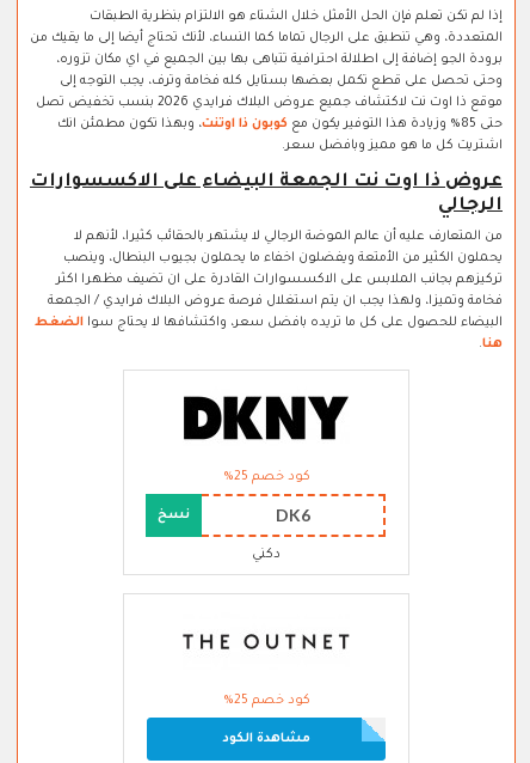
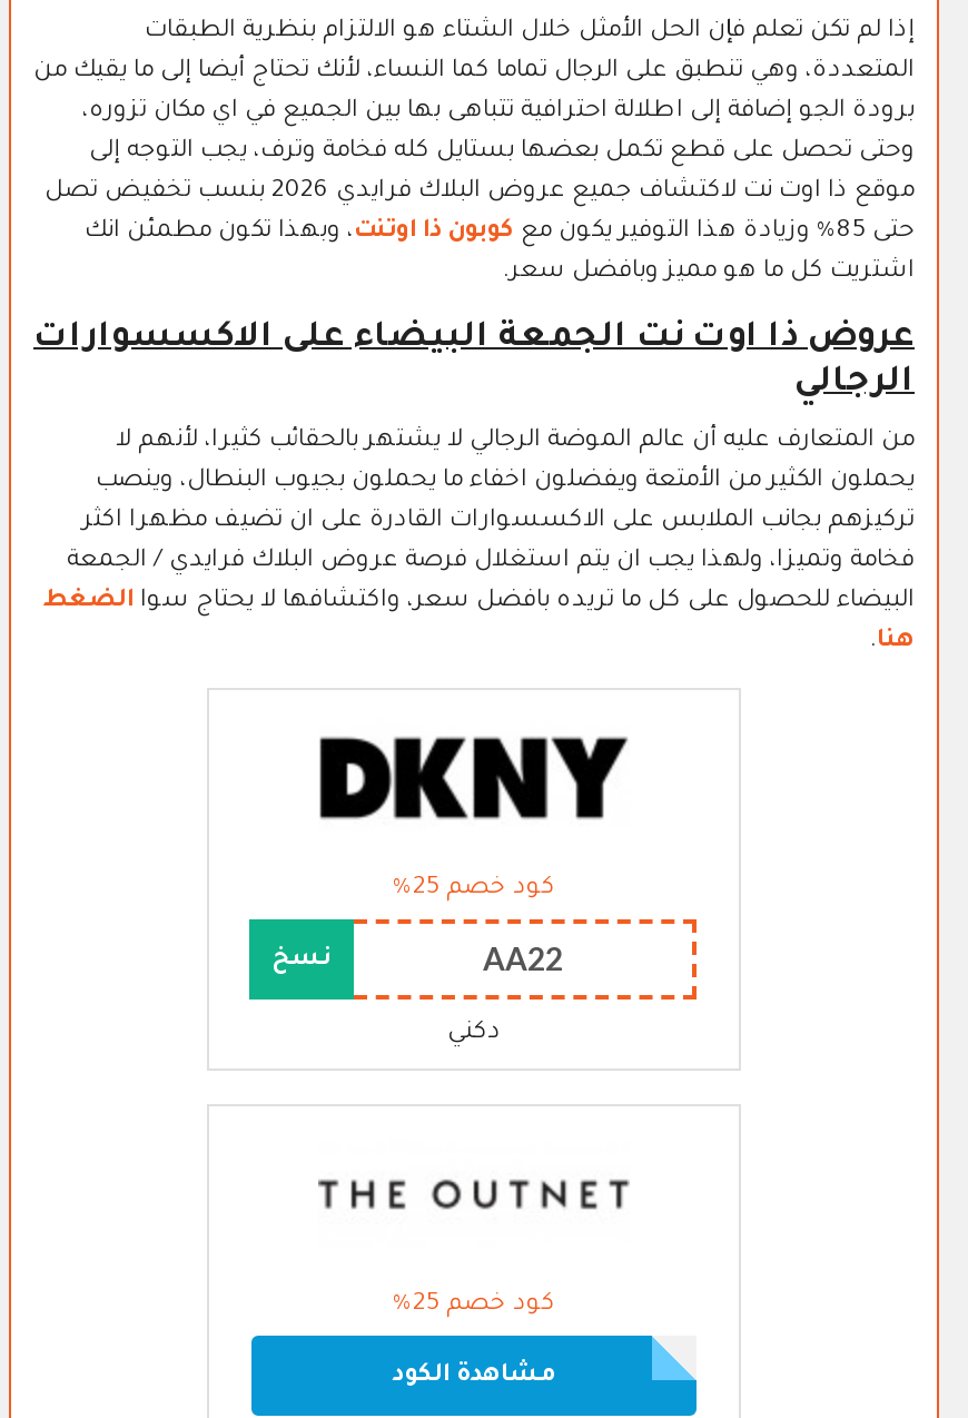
- DK6
+ AA22
